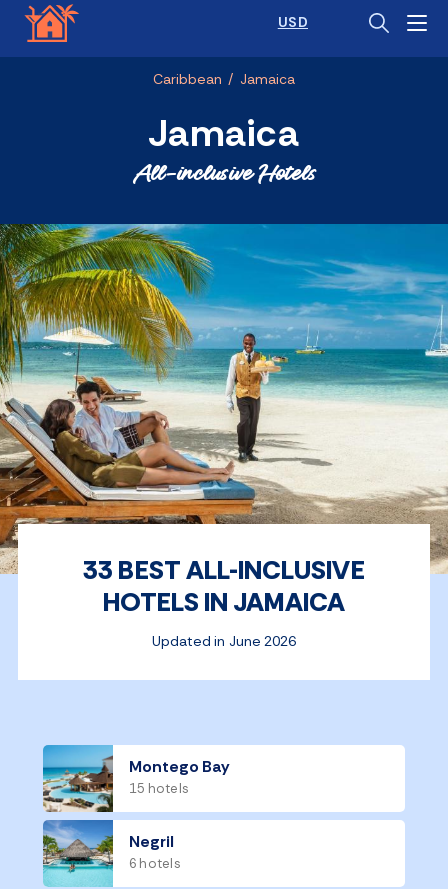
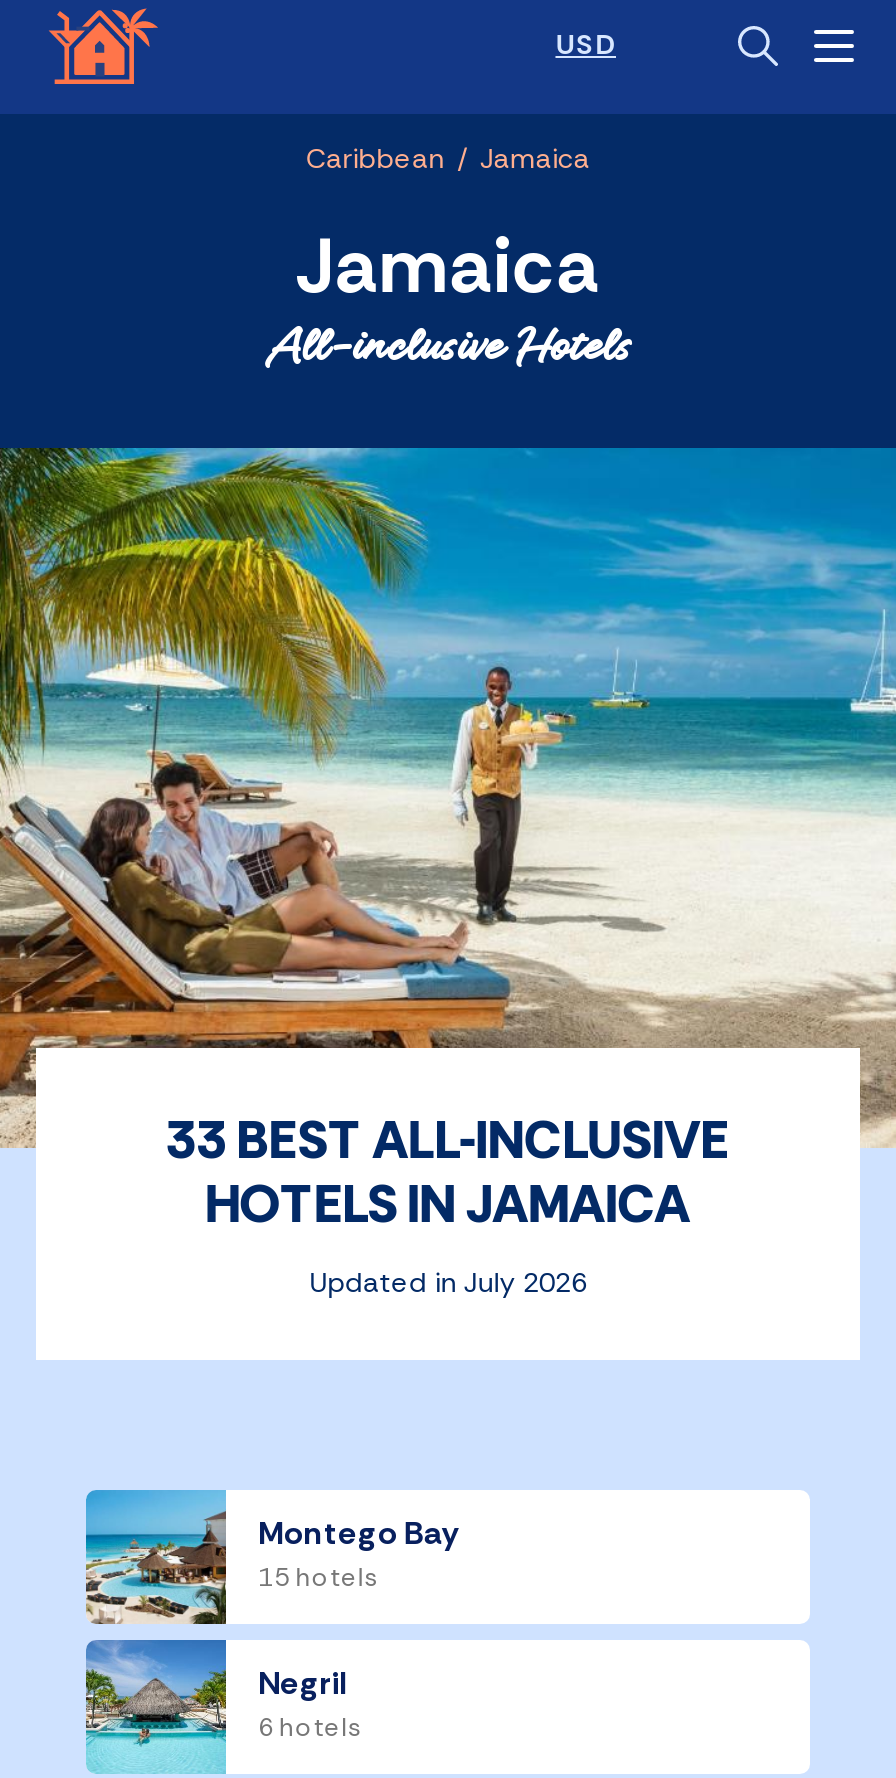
- Updated in June 2026
+ Updated in July 2026
